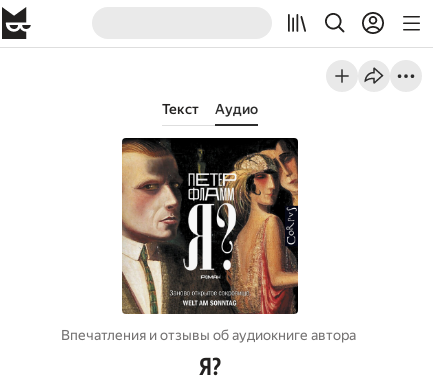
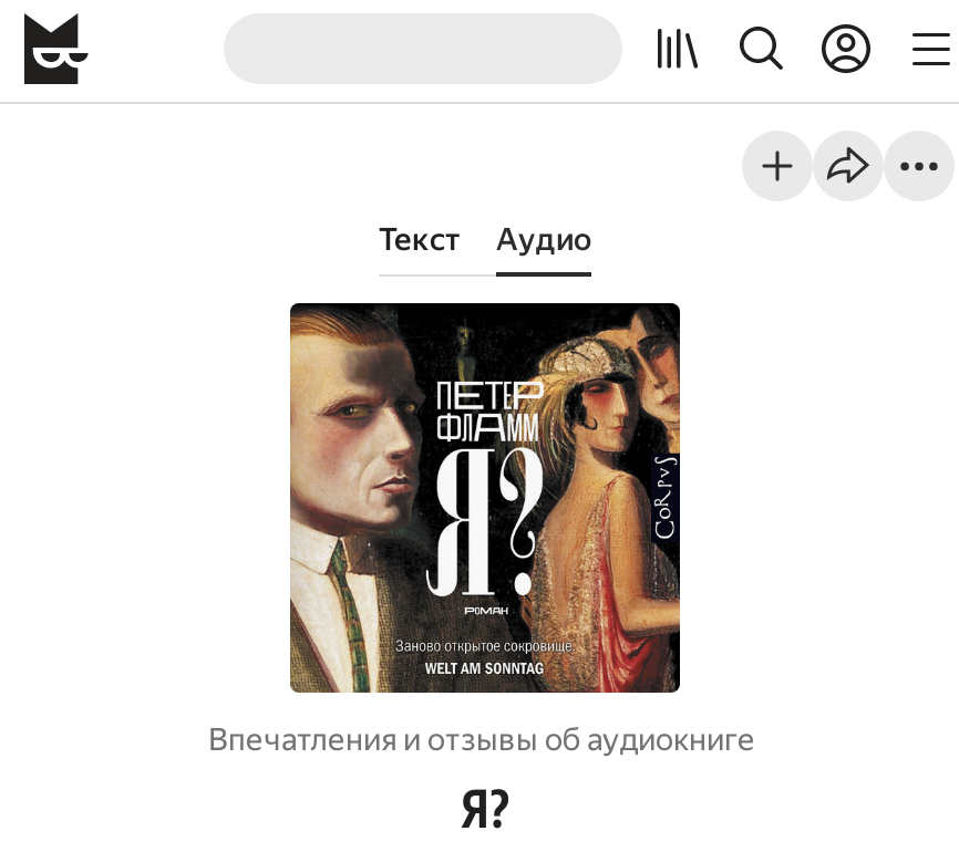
- Впечатления и отзывы об aудиокниге автора
+ Впечатления и отзывы об aудиокниге
